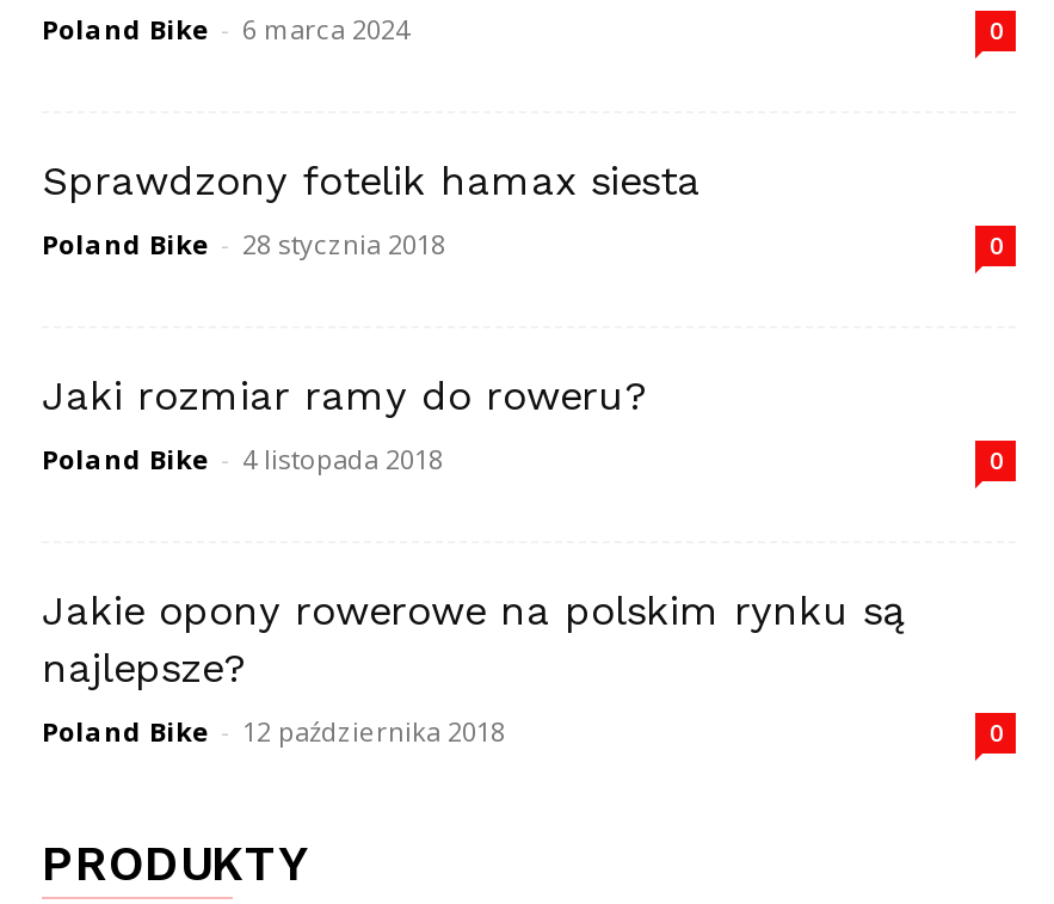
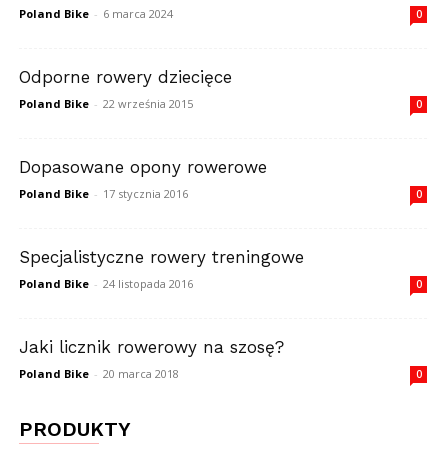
- Sprawdzony fotelik hamax siesta
- Poland Bike - 28 stycznia 2018
+ Odporne rowery dziecięce
+ Poland Bike - 22 września 2015

- Jaki rozmiar ramy do roweru?
- Poland Bike - 4 listopada 2018
+ Dopasowane opony rowerowe
+ Poland Bike - 17 stycznia 2016

- Jakie opony rowerowe na polskim rynku są
- najlepsze?
- Poland Bike - 12 października 2018
+ Specjalistyczne rowery treningowe
+ Poland Bike - 24 listopada 2016
+ 0
+ Jaki licznik rowerowy na szosę?
+ Poland Bike - 20 marca 2018
